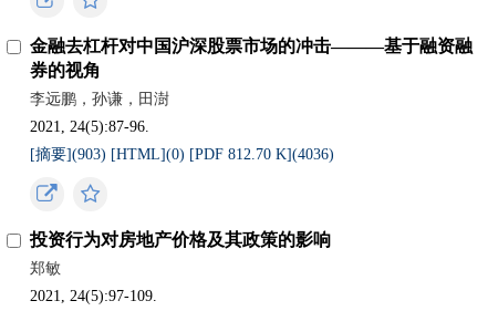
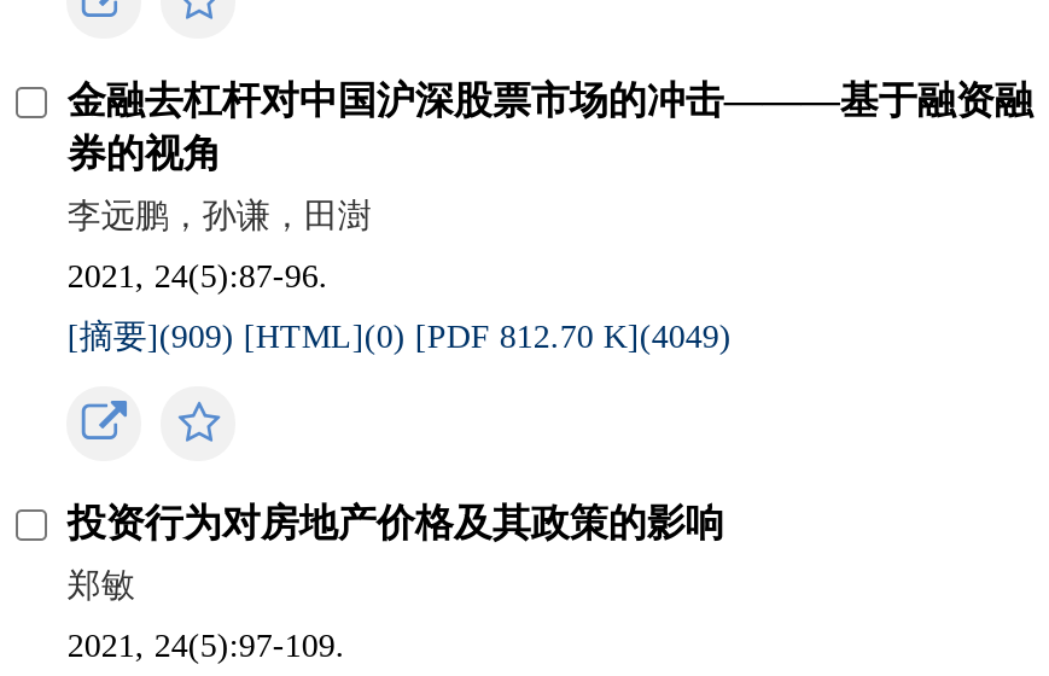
- [摘要](903) [HTML](0) [PDF 812.70 K](4036)
+ [摘要](909) [HTML](0) [PDF 812.70 K](4049)
